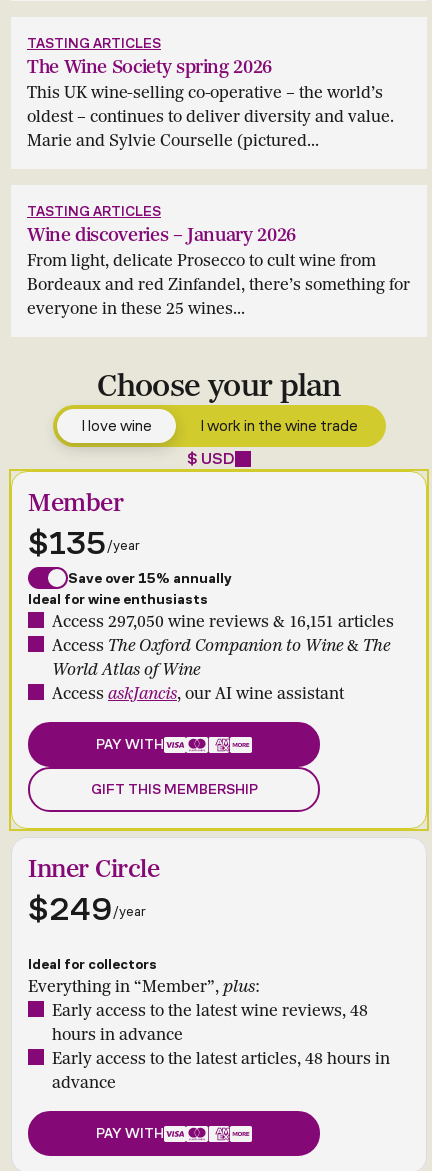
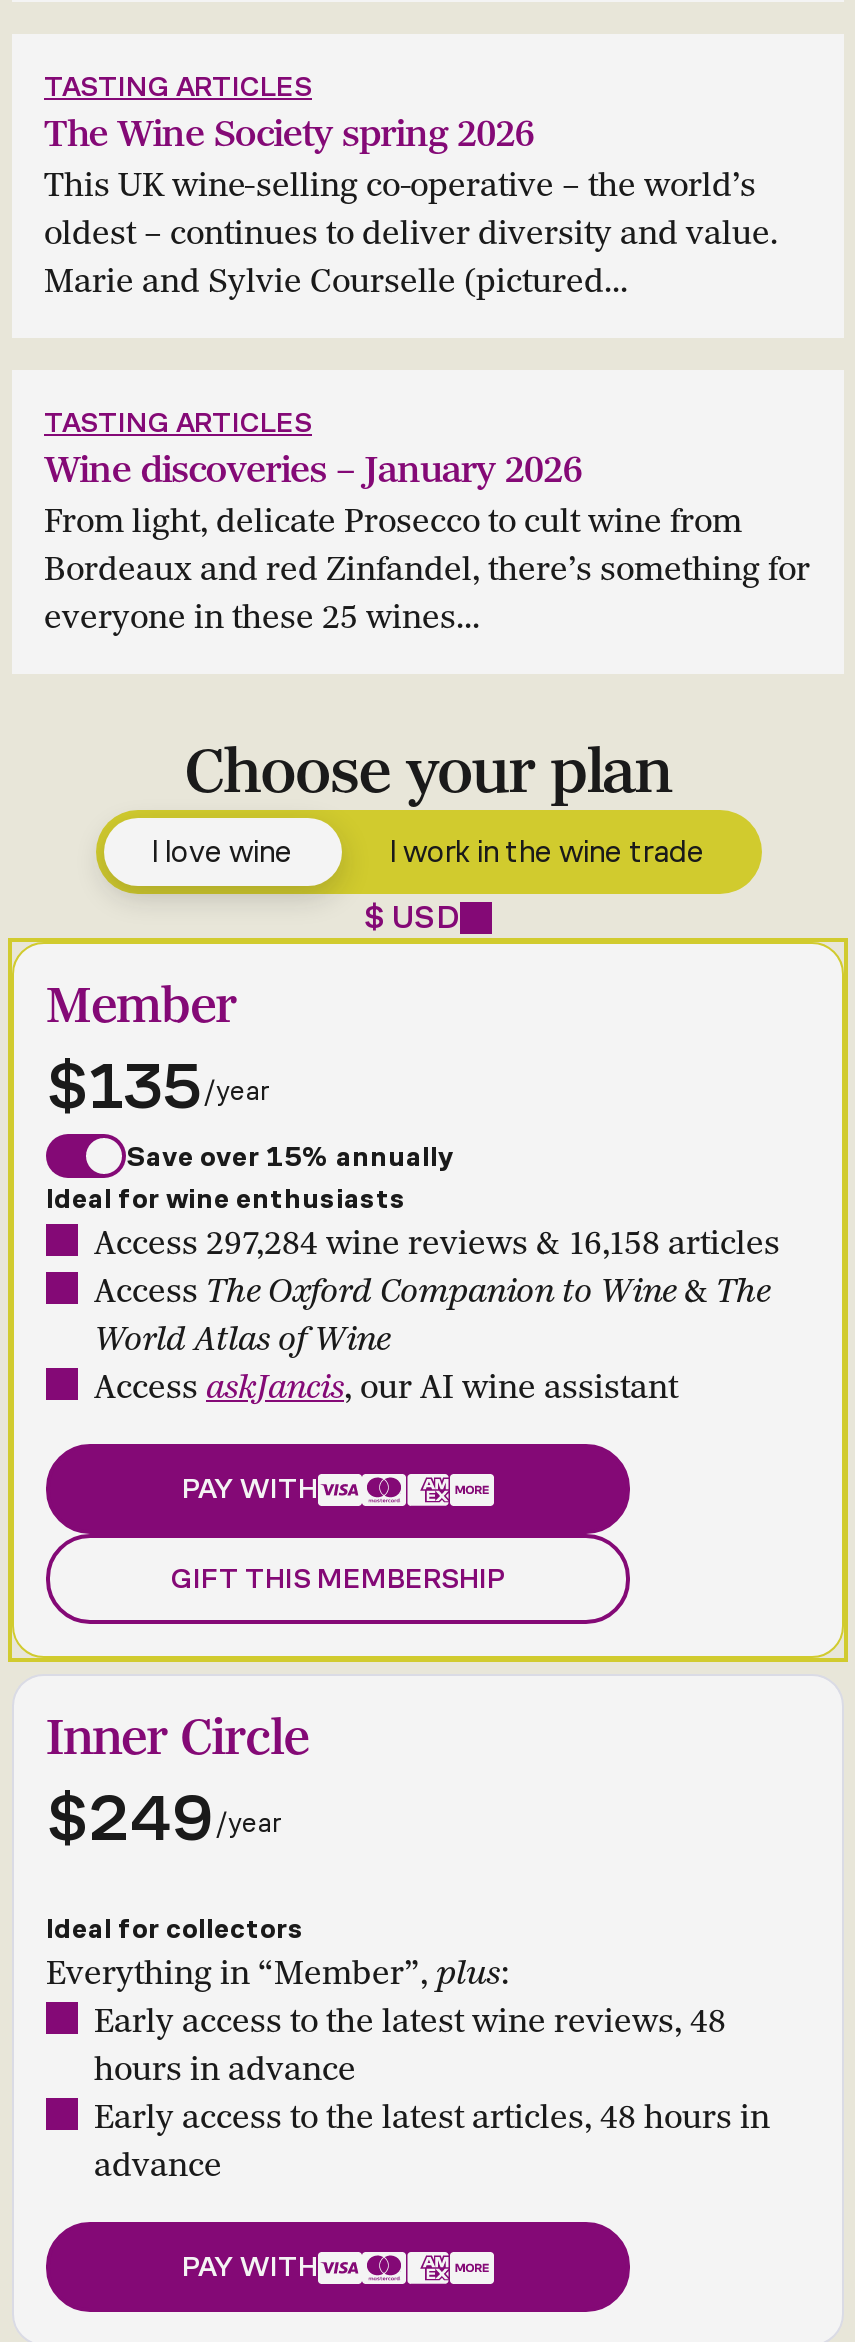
- Access 297,050 wine reviews & 16,151 articles
+ Access 297,284 wine reviews & 16,158 articles
